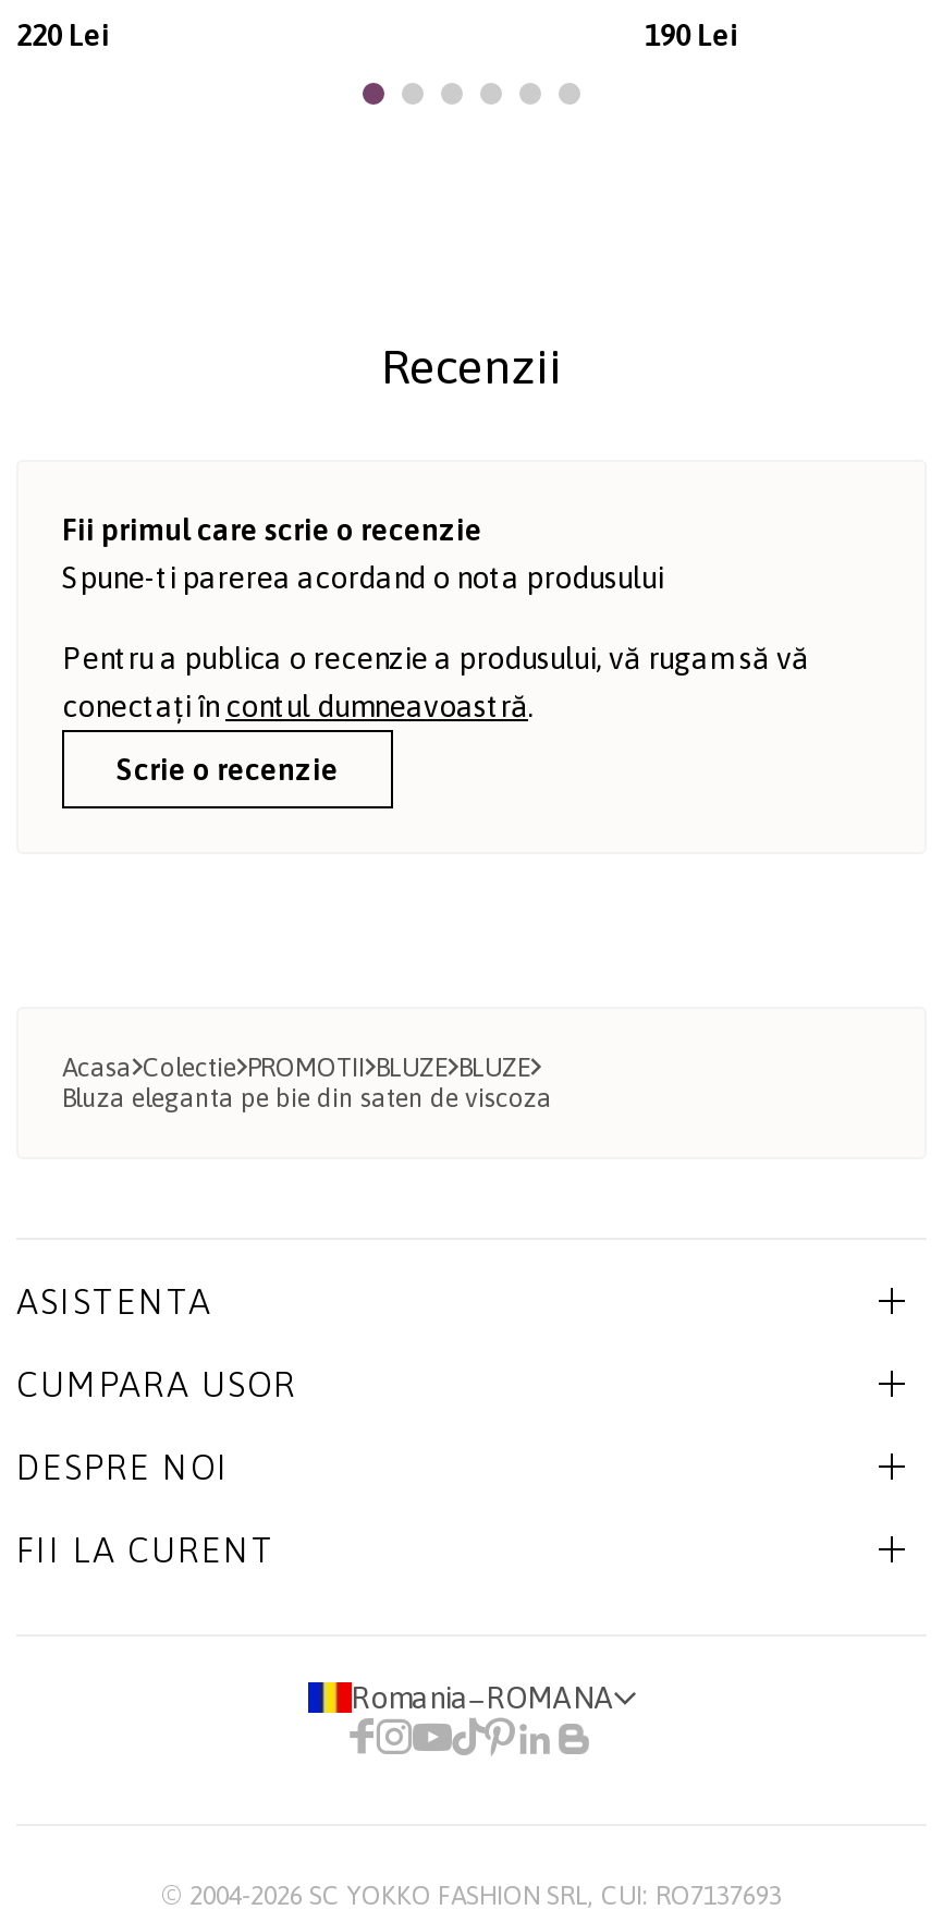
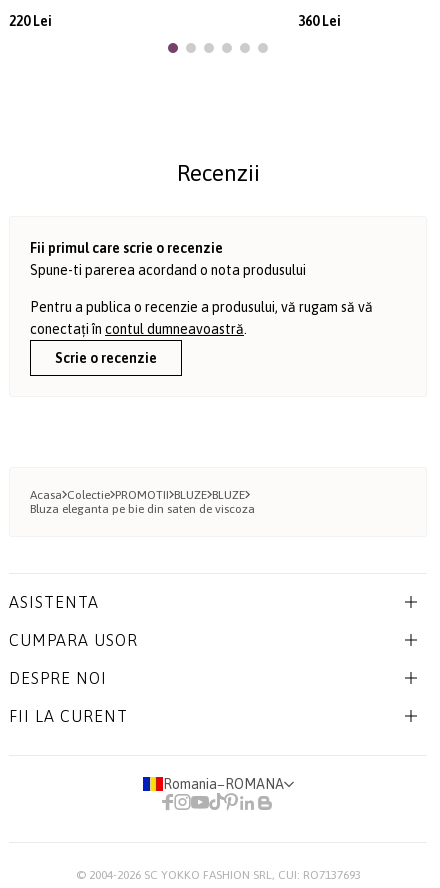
- 190 Lei
+ 360 Lei
